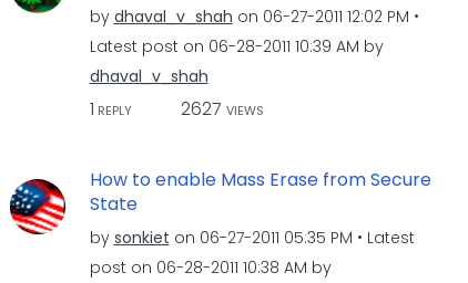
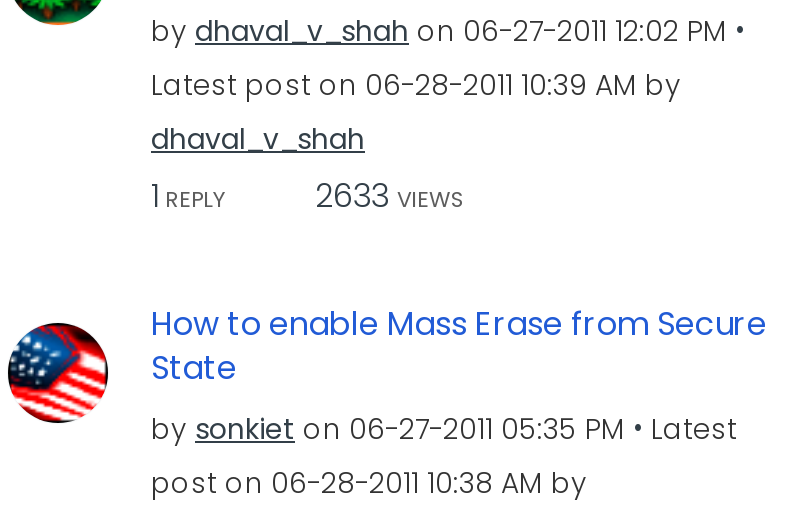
- 1 REPLY 2627 VIEWS
+ 1 REPLY 2633 VIEWS
